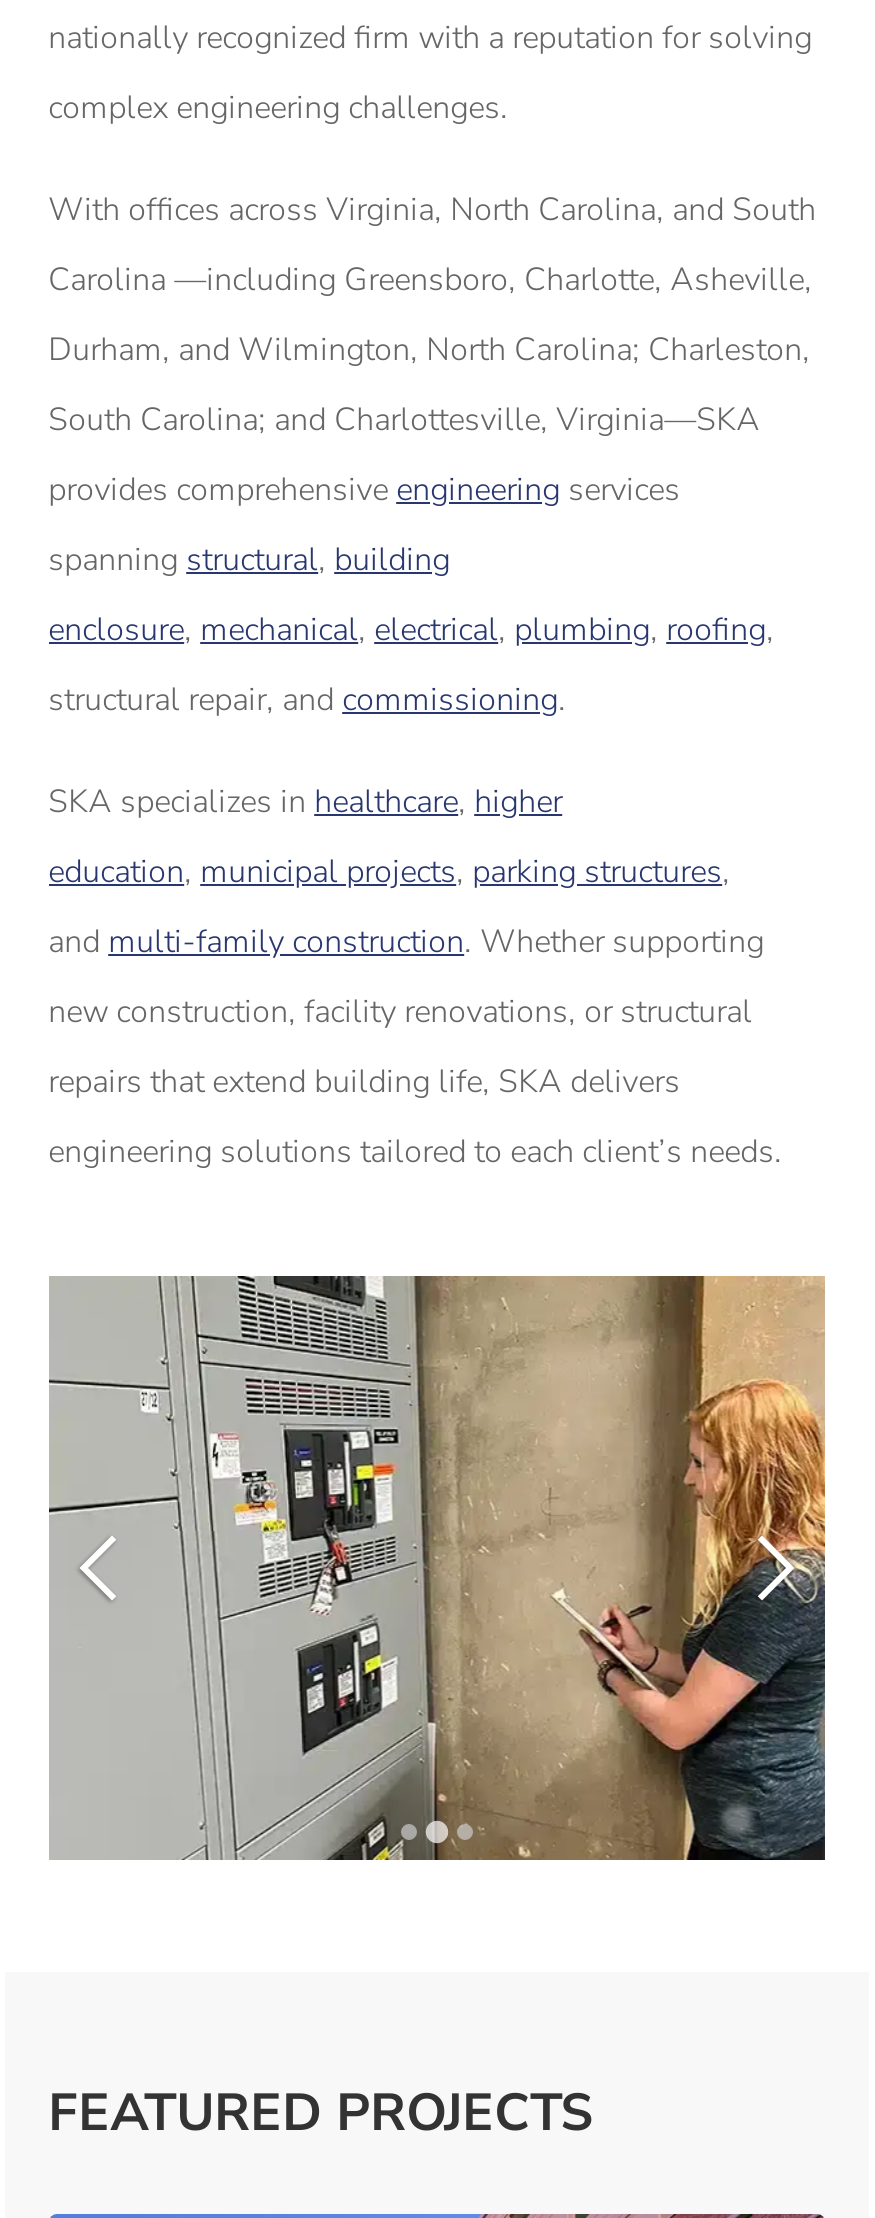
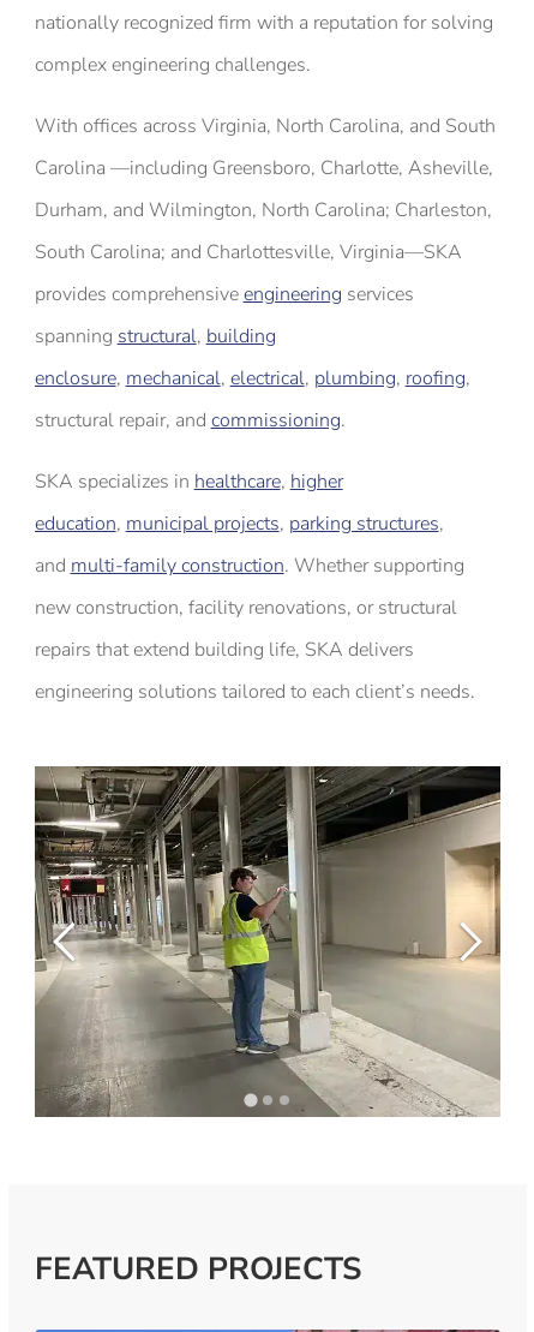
- [image]
+ [image]
